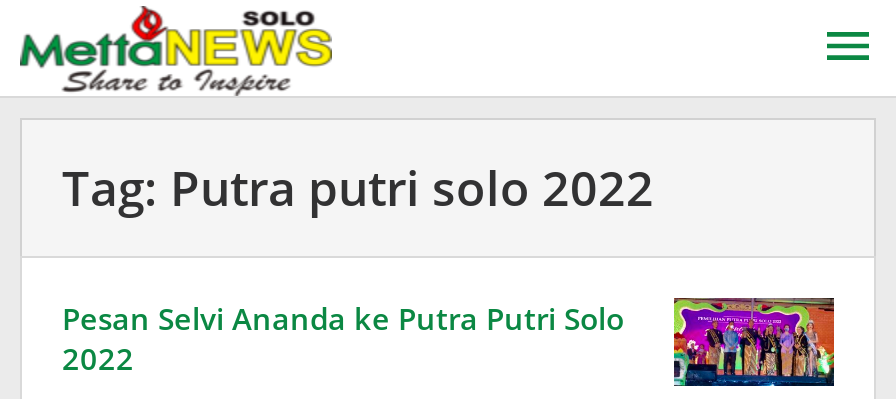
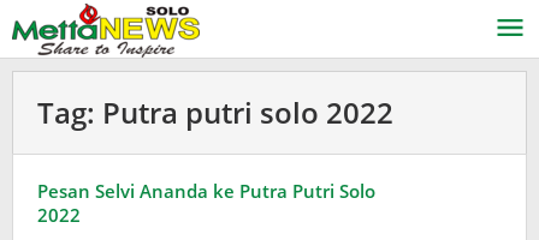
- [image]
